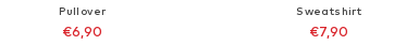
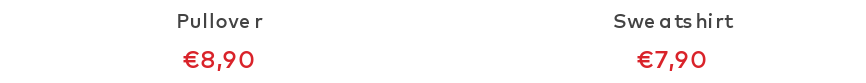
- €6,90
+ €8,90
